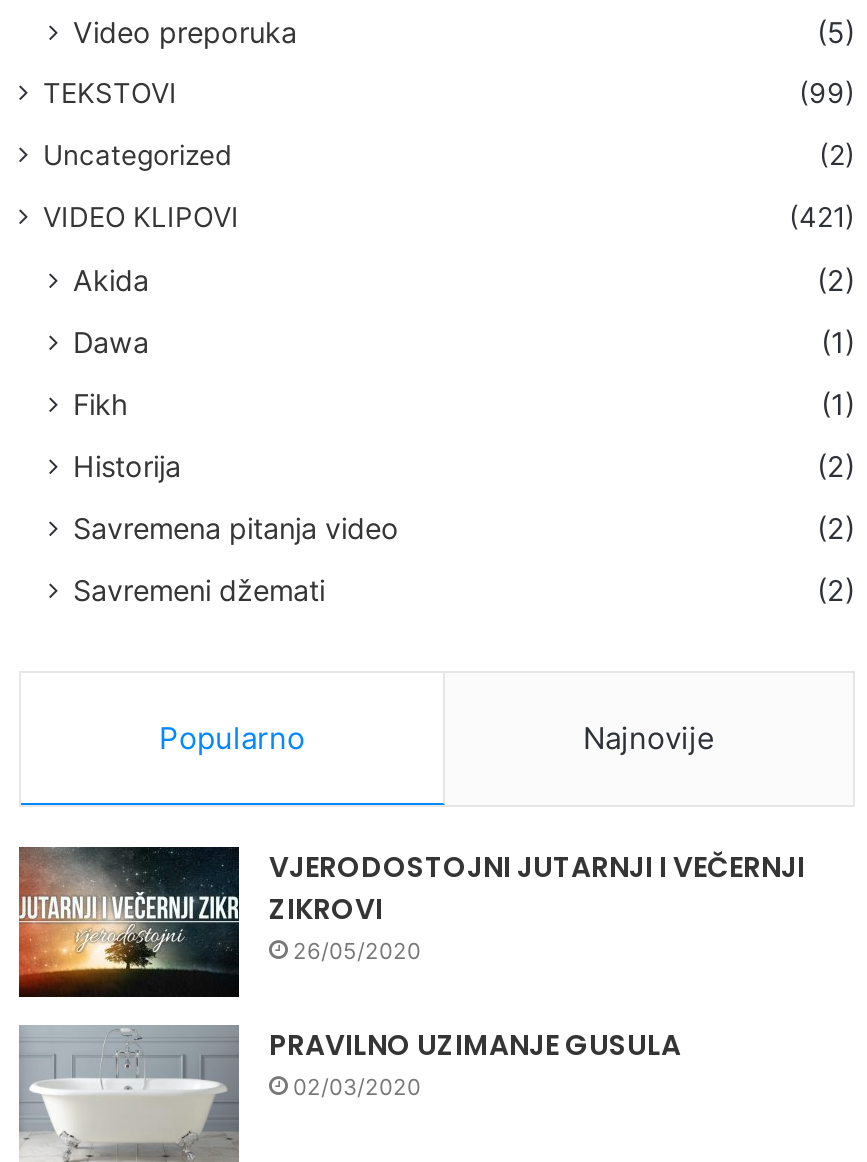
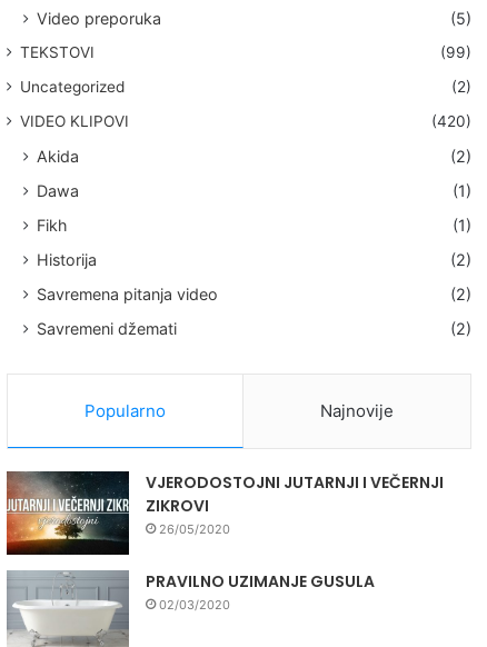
- (421)
+ (420)
